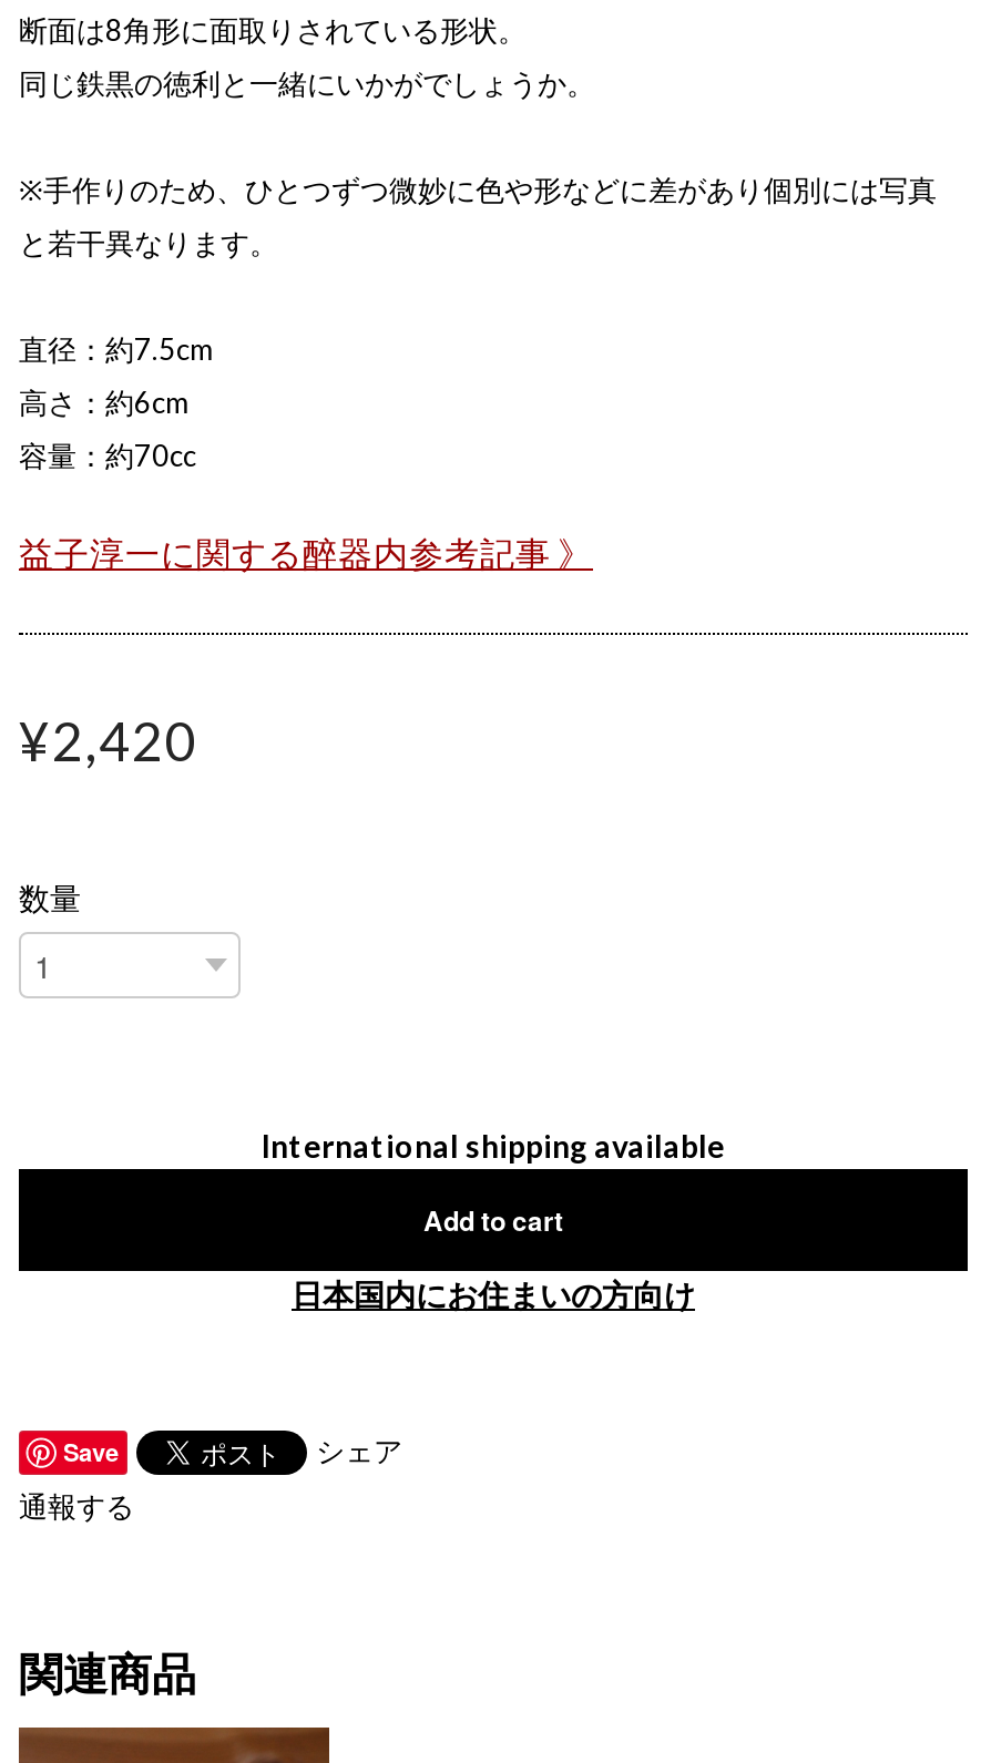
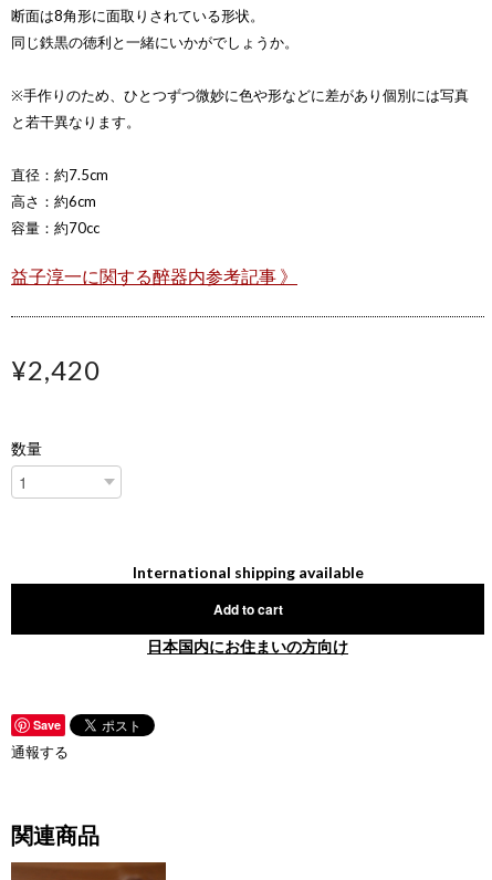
- シェア
